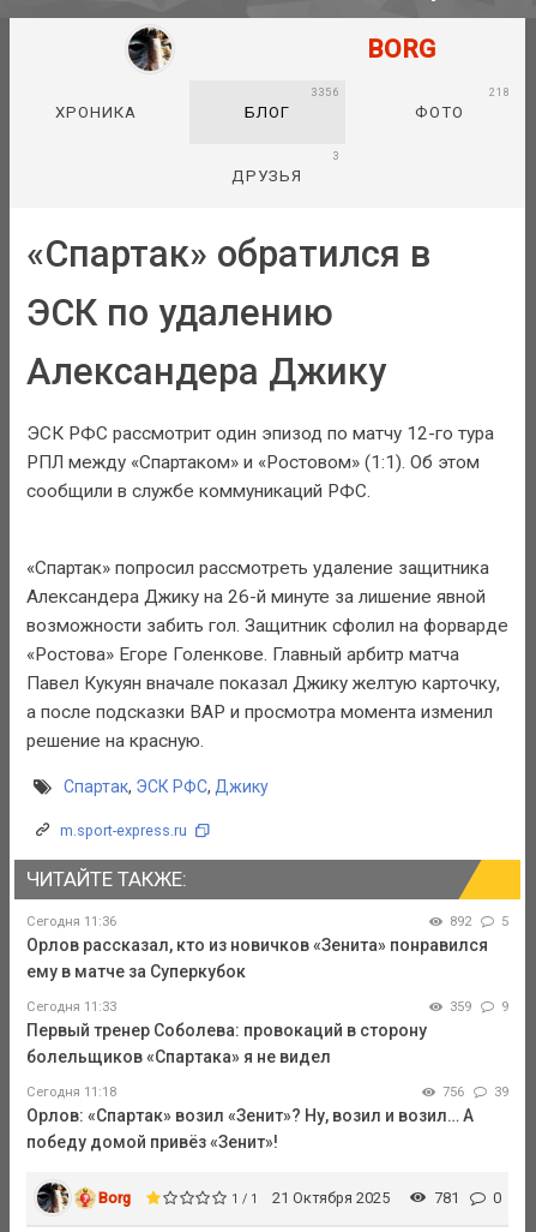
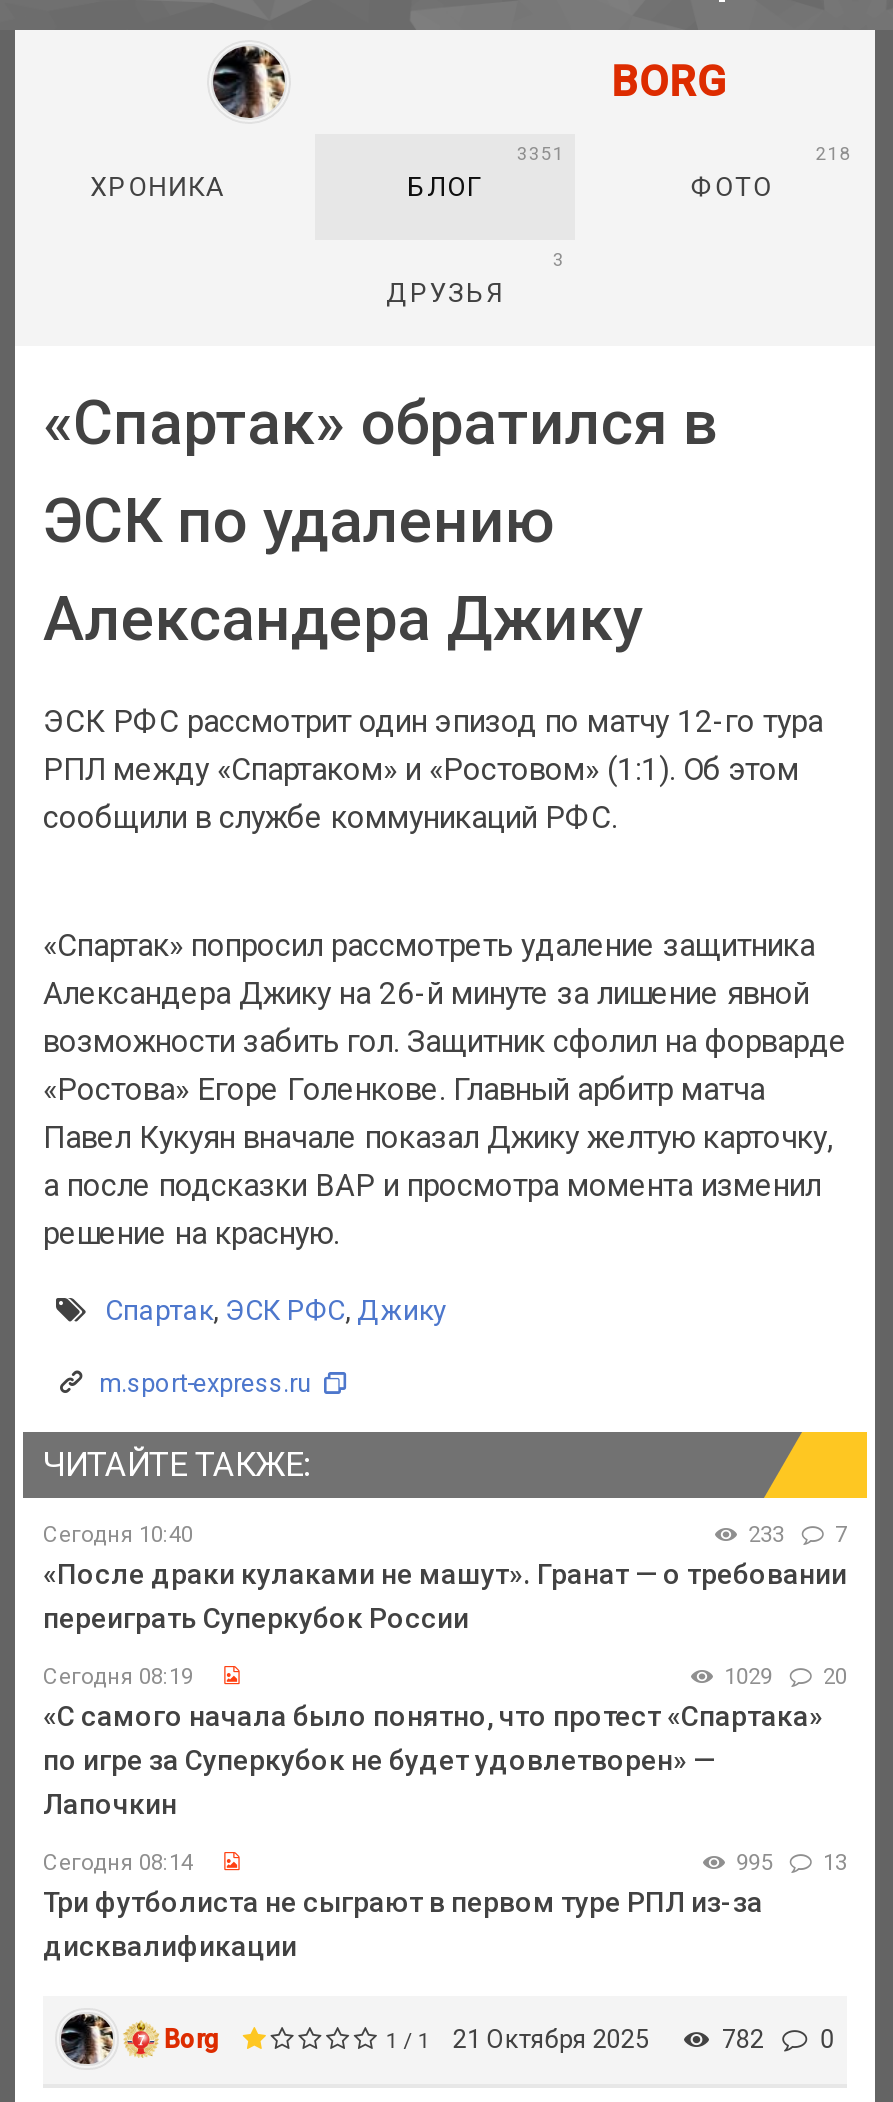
- 3356
+ 3351

- Сегодня 11:36
- 892
- 5
- Орлов рассказал, кто из новичков «Зенита» понравился
- ему в матче за Суперкубок
+ Сегодня 10:40
+ 233
+ 7
+ «После драки кулаками не машут». Гранат — о требовании
+ переиграть Суперкубок России

- Сегодня 11:33
- 359
- 9
- Первый тренер Соболева: провокаций в сторону
- болельщиков «Спартака» я не видел
+ Сегодня 08:19
+ 1029
+ 20
+ «С самого начала было понятно, что протест «Спартака»
+ по игре за Суперкубок не будет удовлетворен» —
+ Лапочкин

- Сегодня 11:18
- 756
- 39
- Орлов: «Спартак» возил «Зенит»? Ну, возил и возил… А
- победу домой привёз «Зенит»!
+ Сегодня 08:14
+ 995
+ 13
+ Три футболиста не сыграют в первом туре РПЛ из-за
+ дисквалификации

- 781 0
+ 782 0
